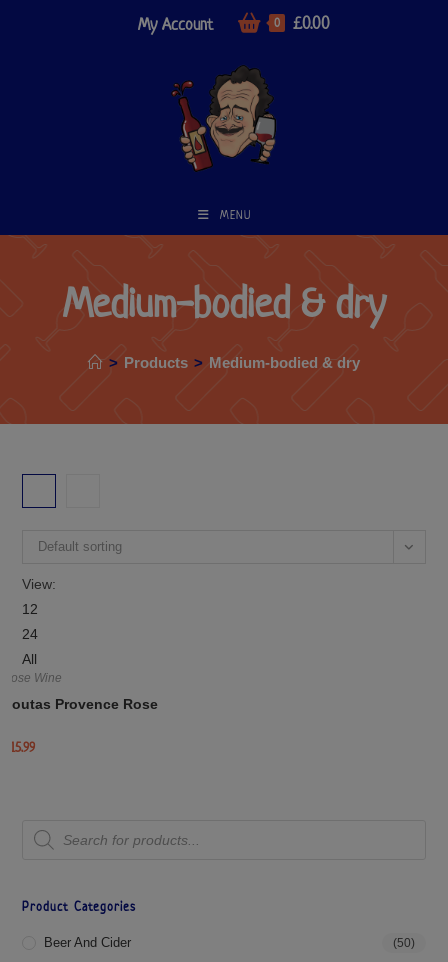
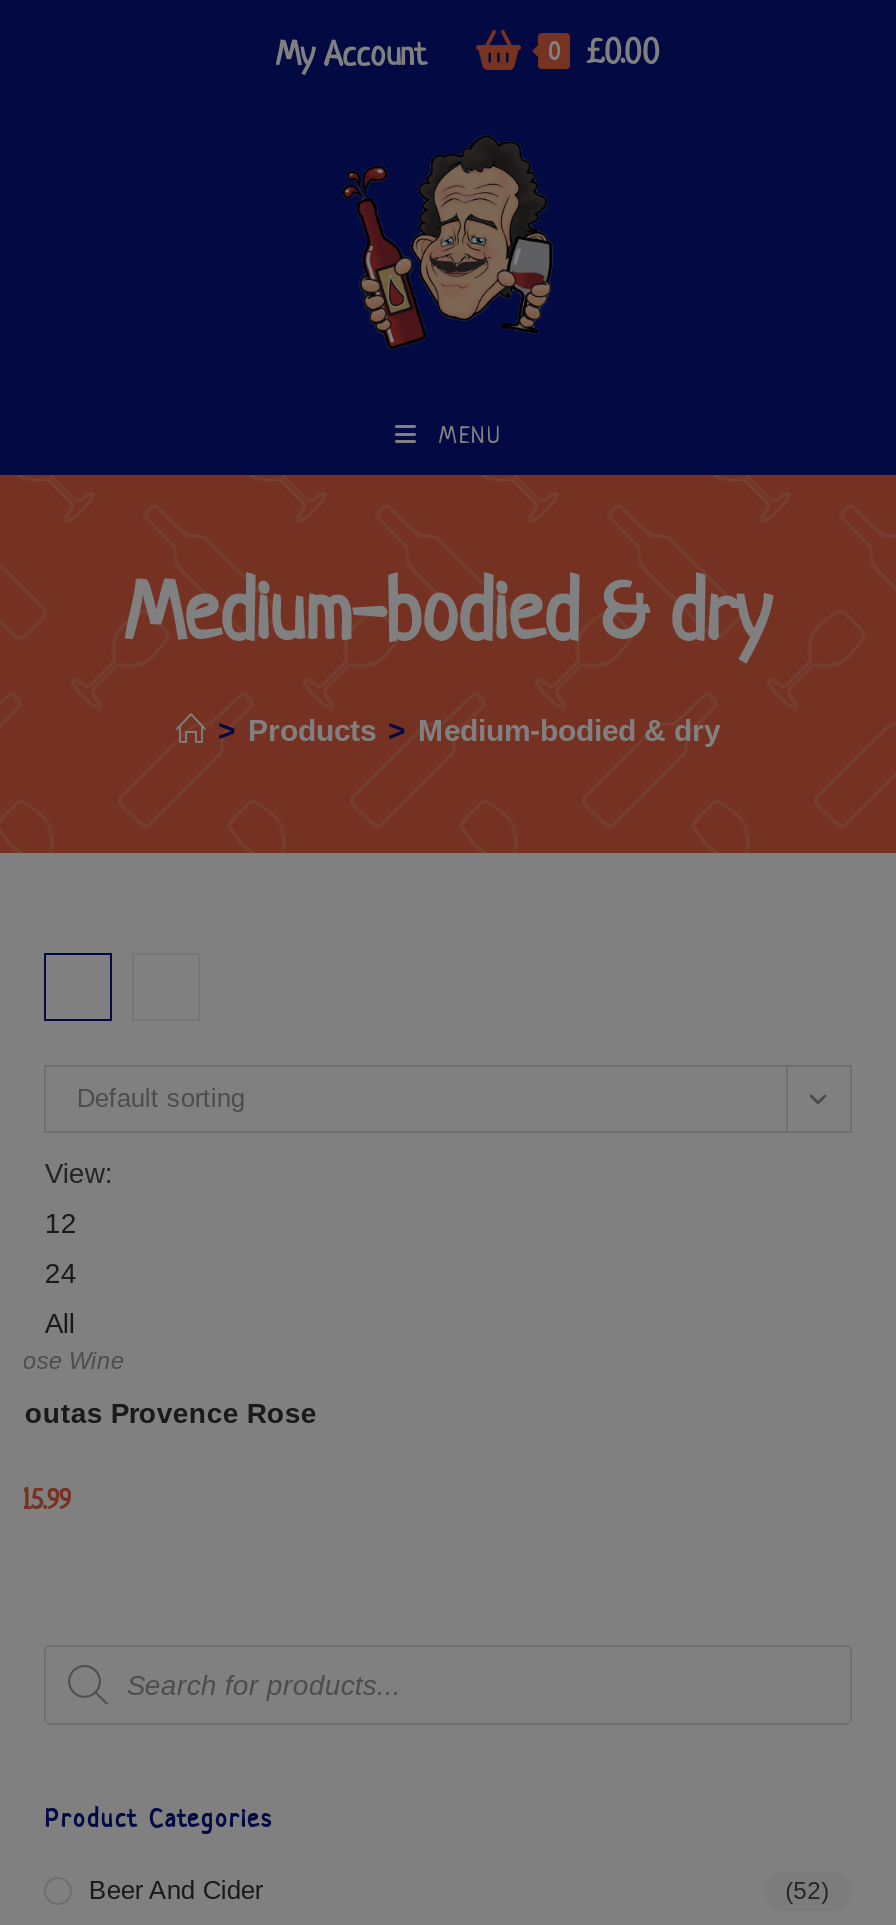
- (50)
+ (52)
